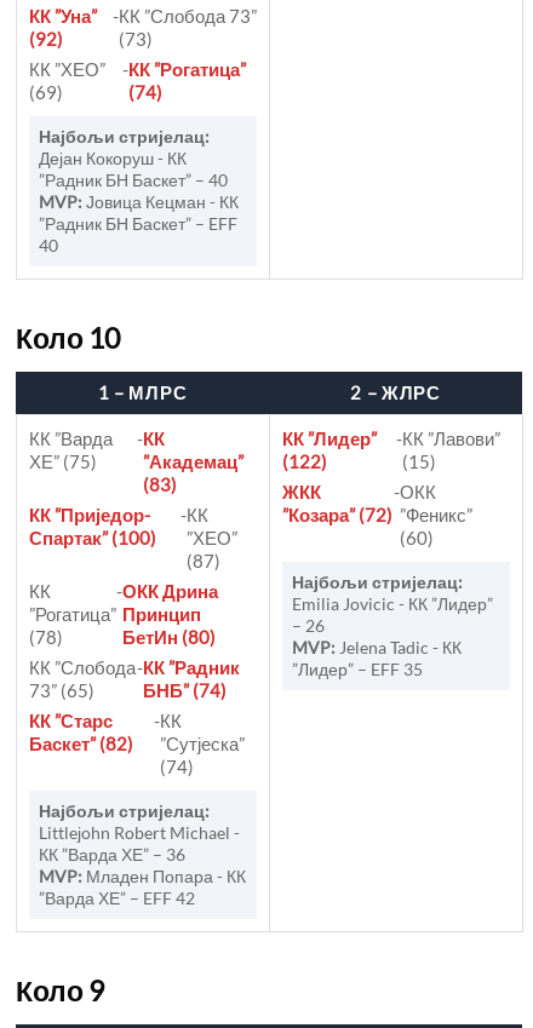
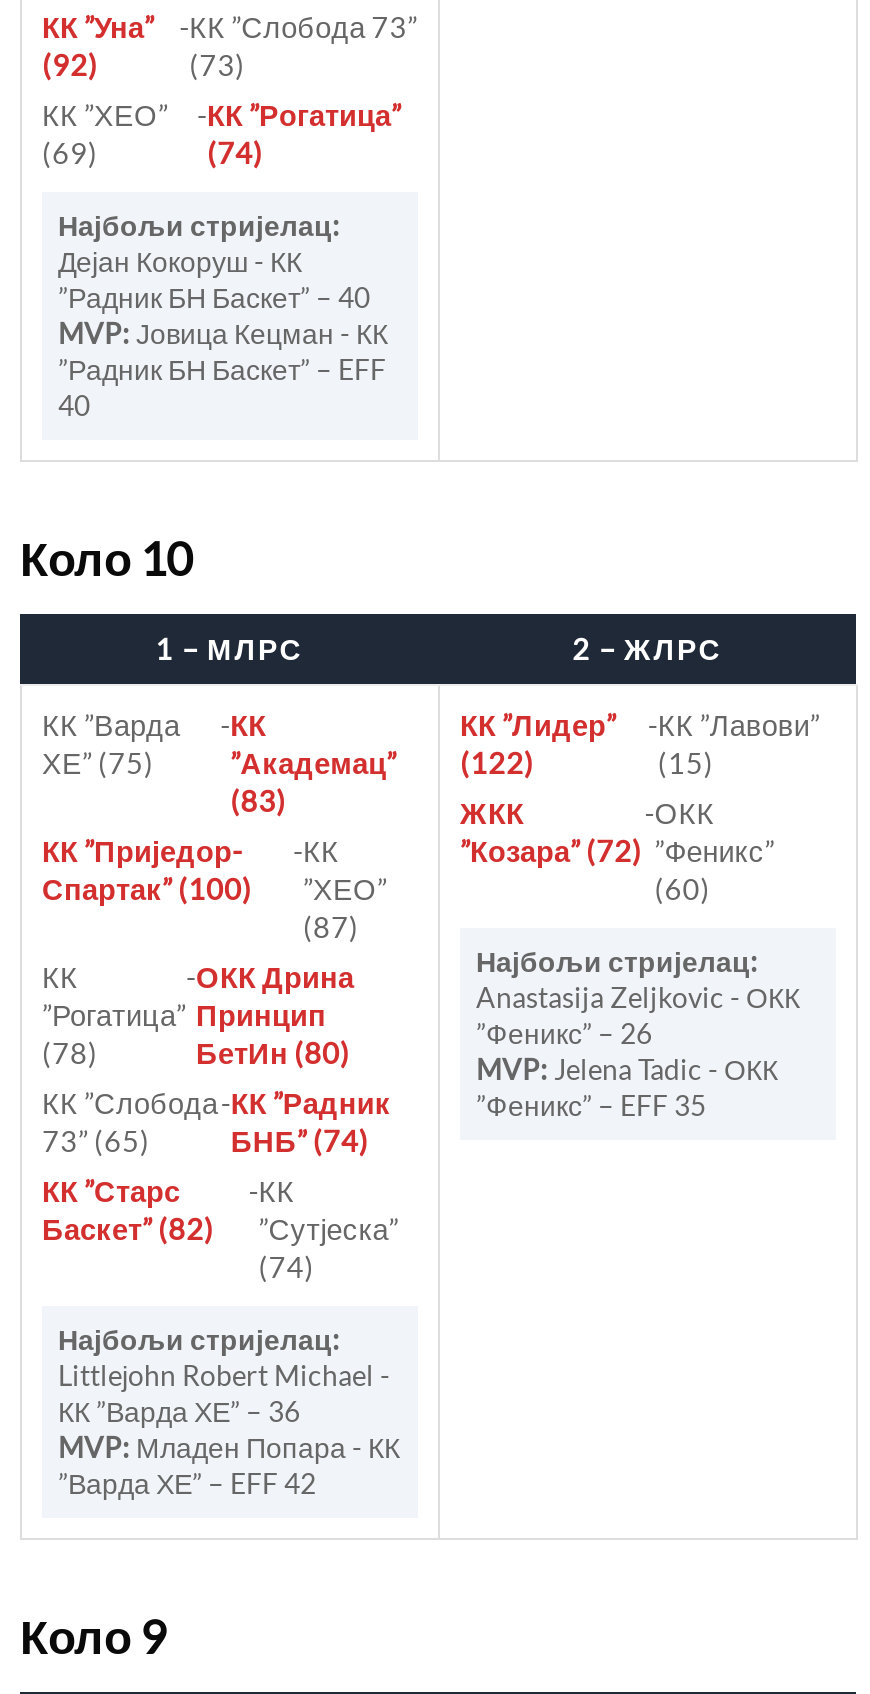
- Emilia Jovicic - КК ”Лидер”
- – 26
- MVP: Jelena Tadic - КК
- ”Лидер” – EFF 35
+ Anastasija Zeljkovic - ОКК
+ ”Феникс” – 26
+ MVP: Jelena Tadic - ОКК
+ ”Феникс” – EFF 35
